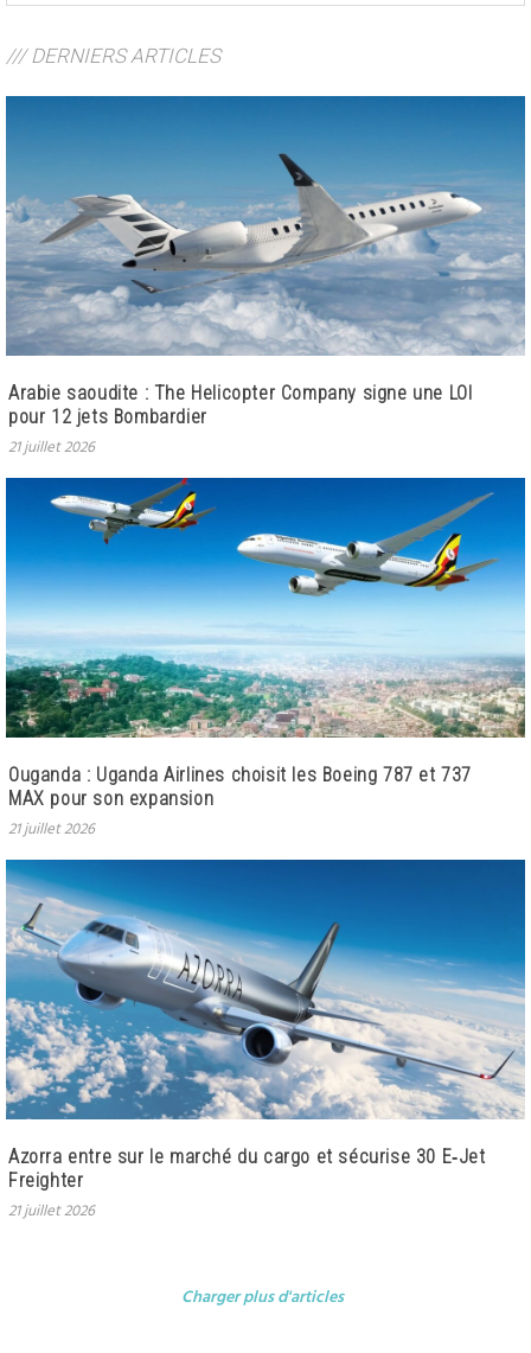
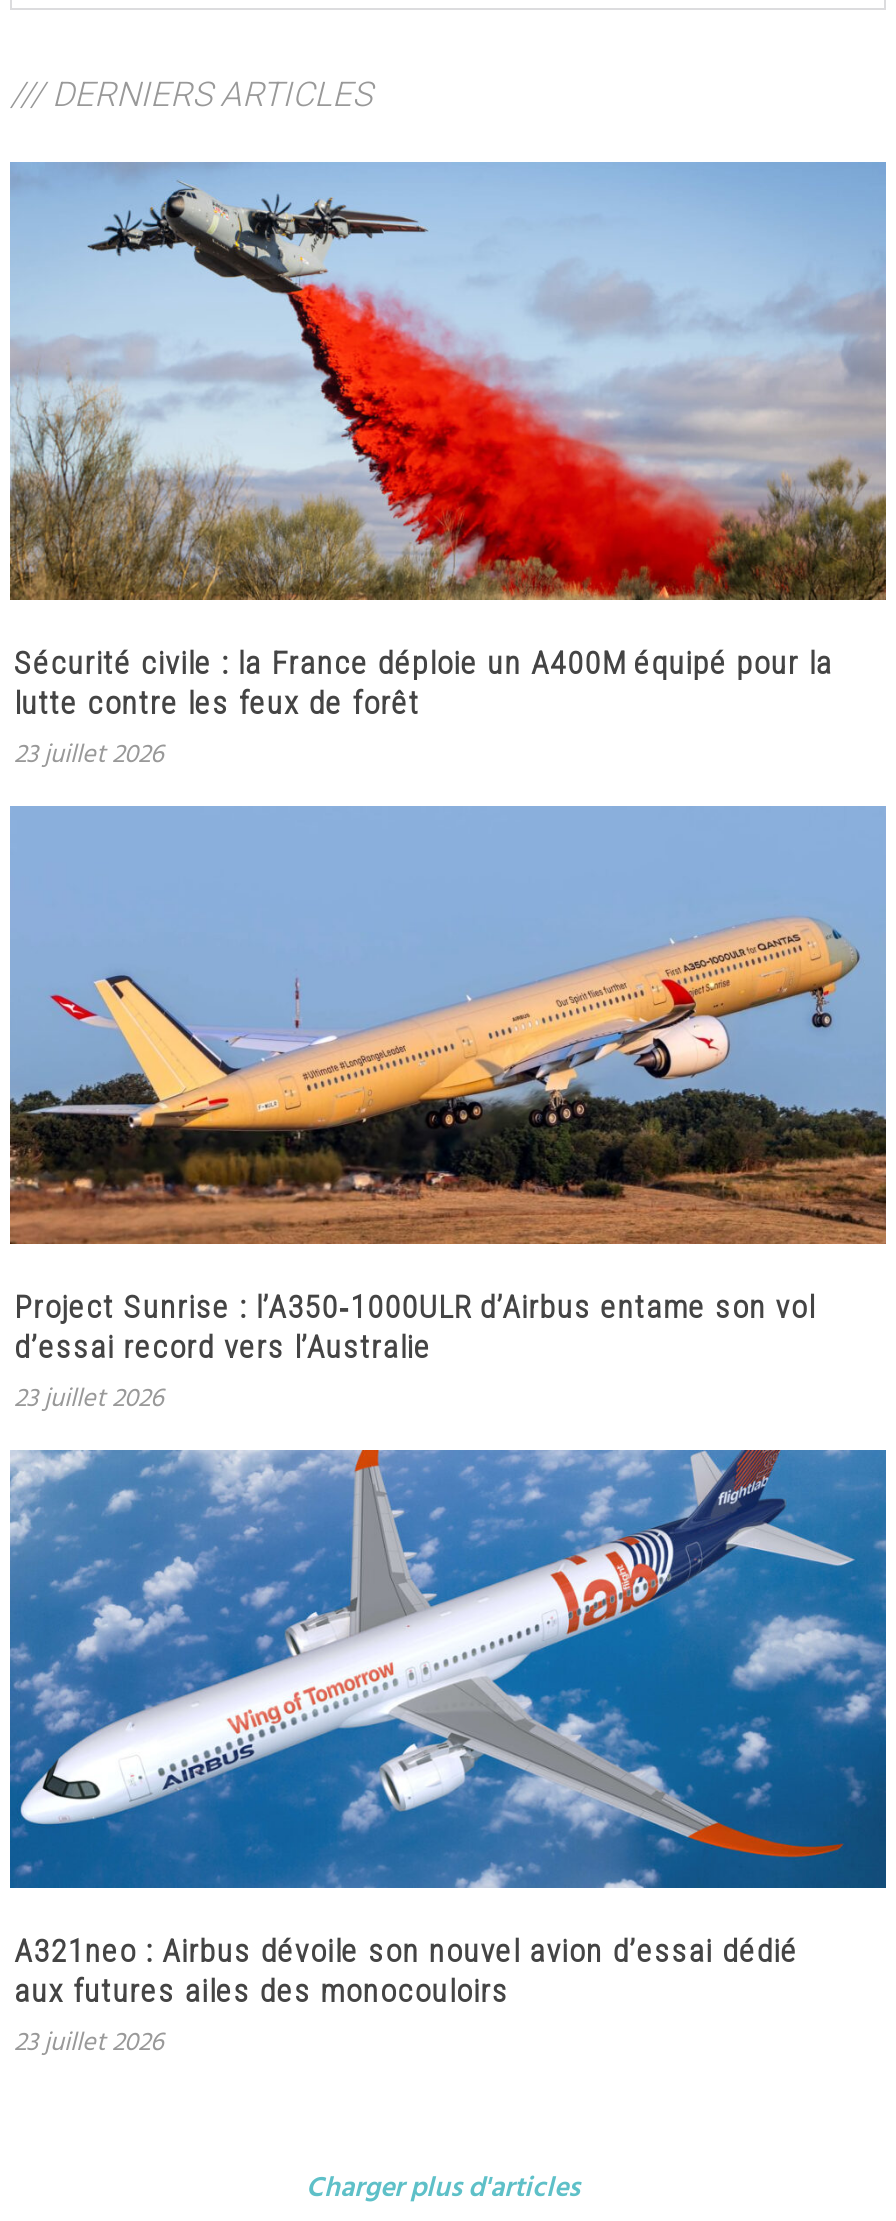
- [image]
- Arabie saoudite : The Helicopter Company signe une LOI
- pour 12 jets Bombardier
- 21 juillet 2026
+ [image]
+ Sécurité civile : la France déploie un A400M équipé pour la
+ lutte contre les feux de forêt
+ 23 juillet 2026

- [image]
- Ouganda : Uganda Airlines choisit les Boeing 787 et 737
- MAX pour son expansion
- 21 juillet 2026
+ [image]
+ Project Sunrise : l’A350‑1000ULR d’Airbus entame son vol
+ d’essai record vers l’Australie
+ 23 juillet 2026

- [image]
- Azorra entre sur le marché du cargo et sécurise 30 E‑Jet
- Freighter
- 21 juillet 2026
+ [image]
+ A321neo : Airbus dévoile son nouvel avion d’essai dédié
+ aux futures ailes des monocouloirs
+ 23 juillet 2026
